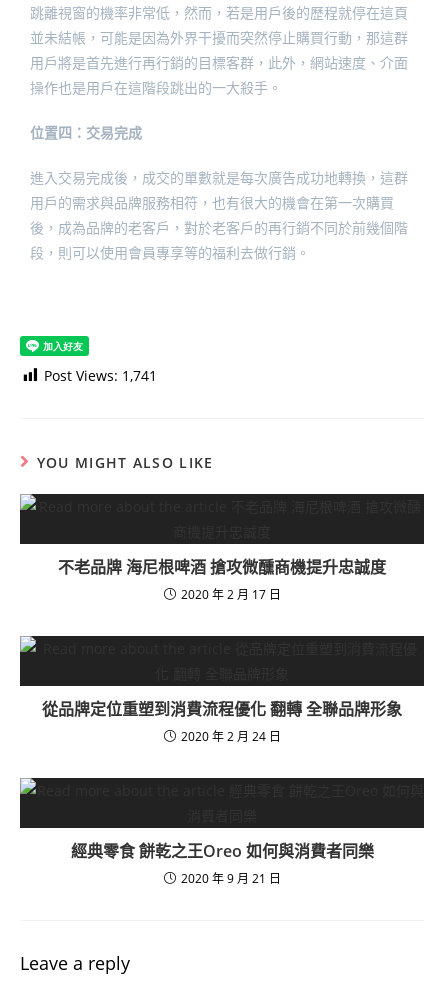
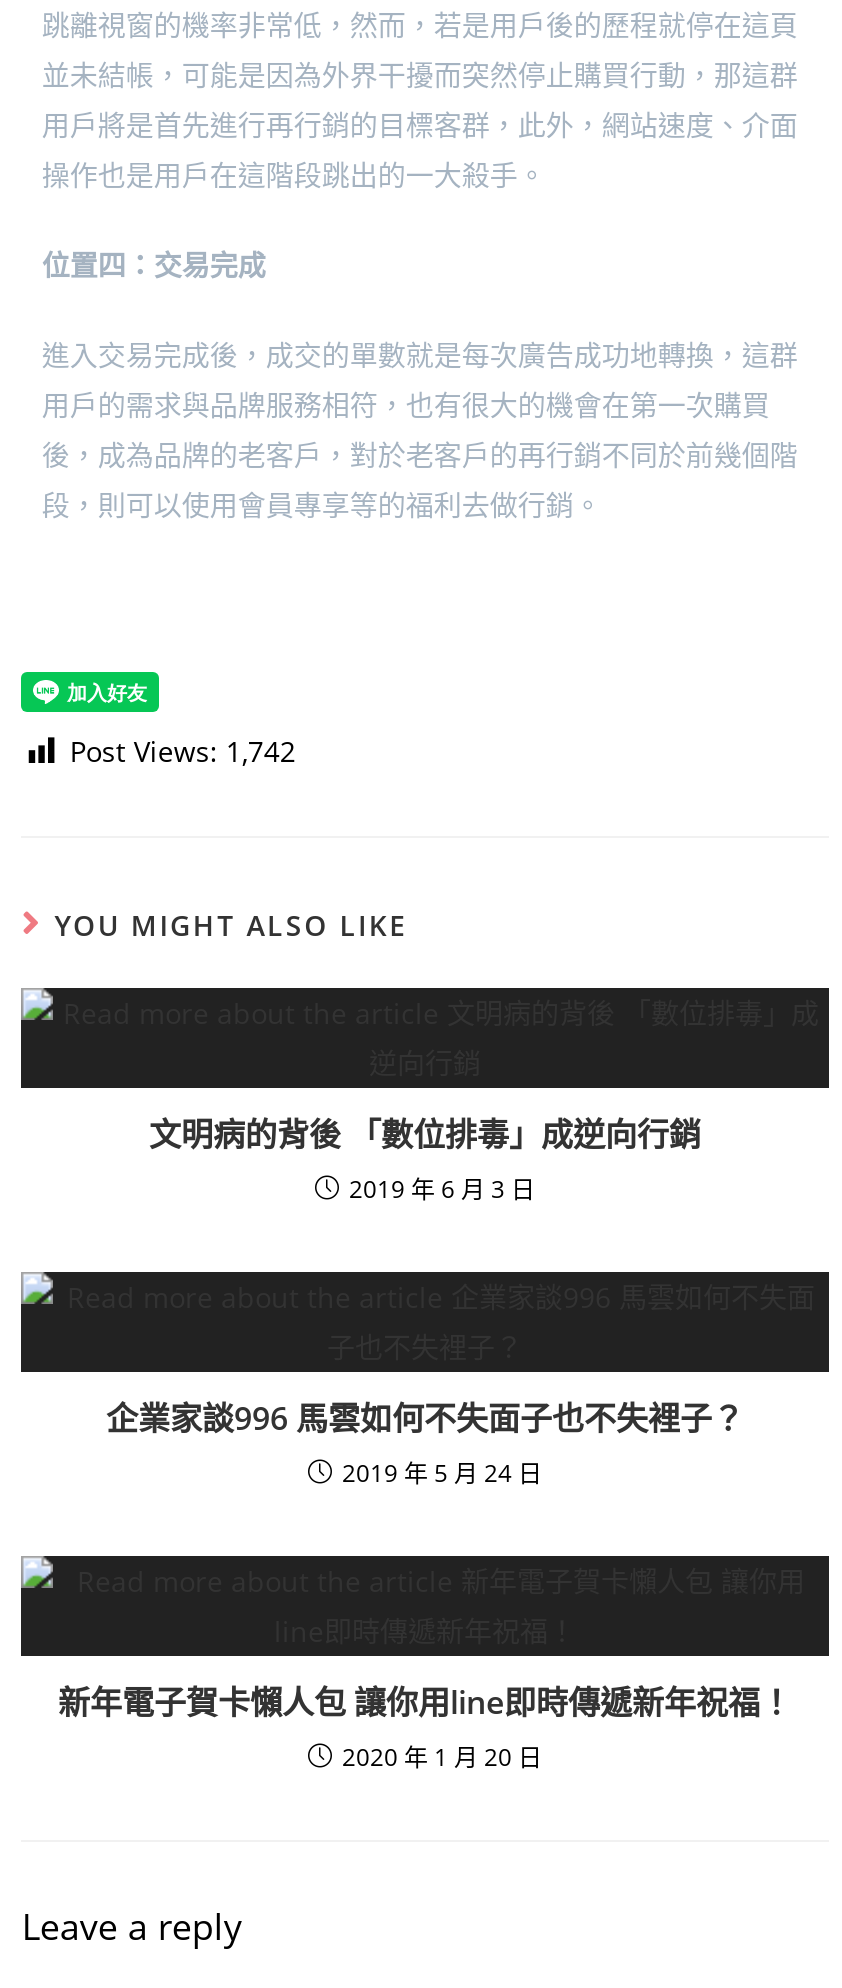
- Post Views: 1,741
+ Post Views: 1,742

- 不老品牌 海尼根啤酒 搶攻微醺商機提升忠誠度
- 2020 年 2 月 17 日
+ 文明病的背後 「數位排毒」成逆向行銷
+ 2019 年 6 月 3 日

- 從品牌定位重塑到消費流程優化 翻轉 全聯品牌形象
- 2020 年 2 月 24 日
+ 企業家談996 馬雲如何不失面子也不失裡子？
+ 2019 年 5 月 24 日

- 經典零食 餅乾之王Oreo 如何與消費者同樂
- 2020 年 9 月 21 日
+ 新年電子賀卡懶人包 讓你用line即時傳遞新年祝福！
+ 2020 年 1 月 20 日
